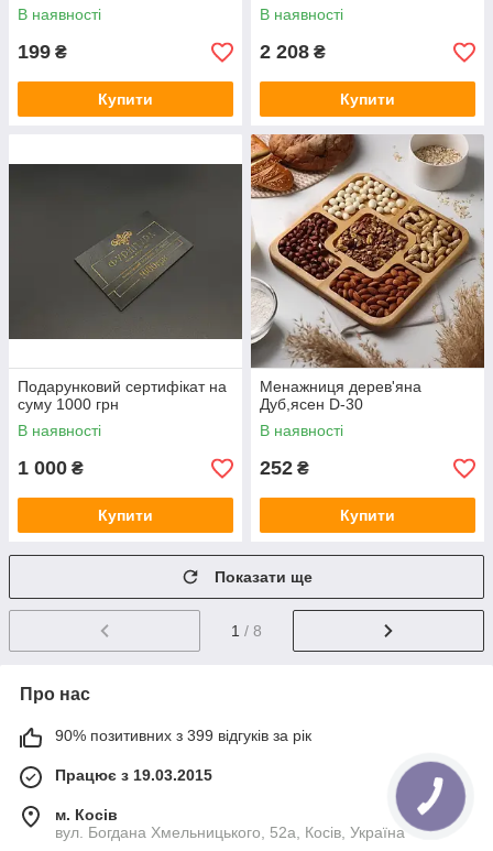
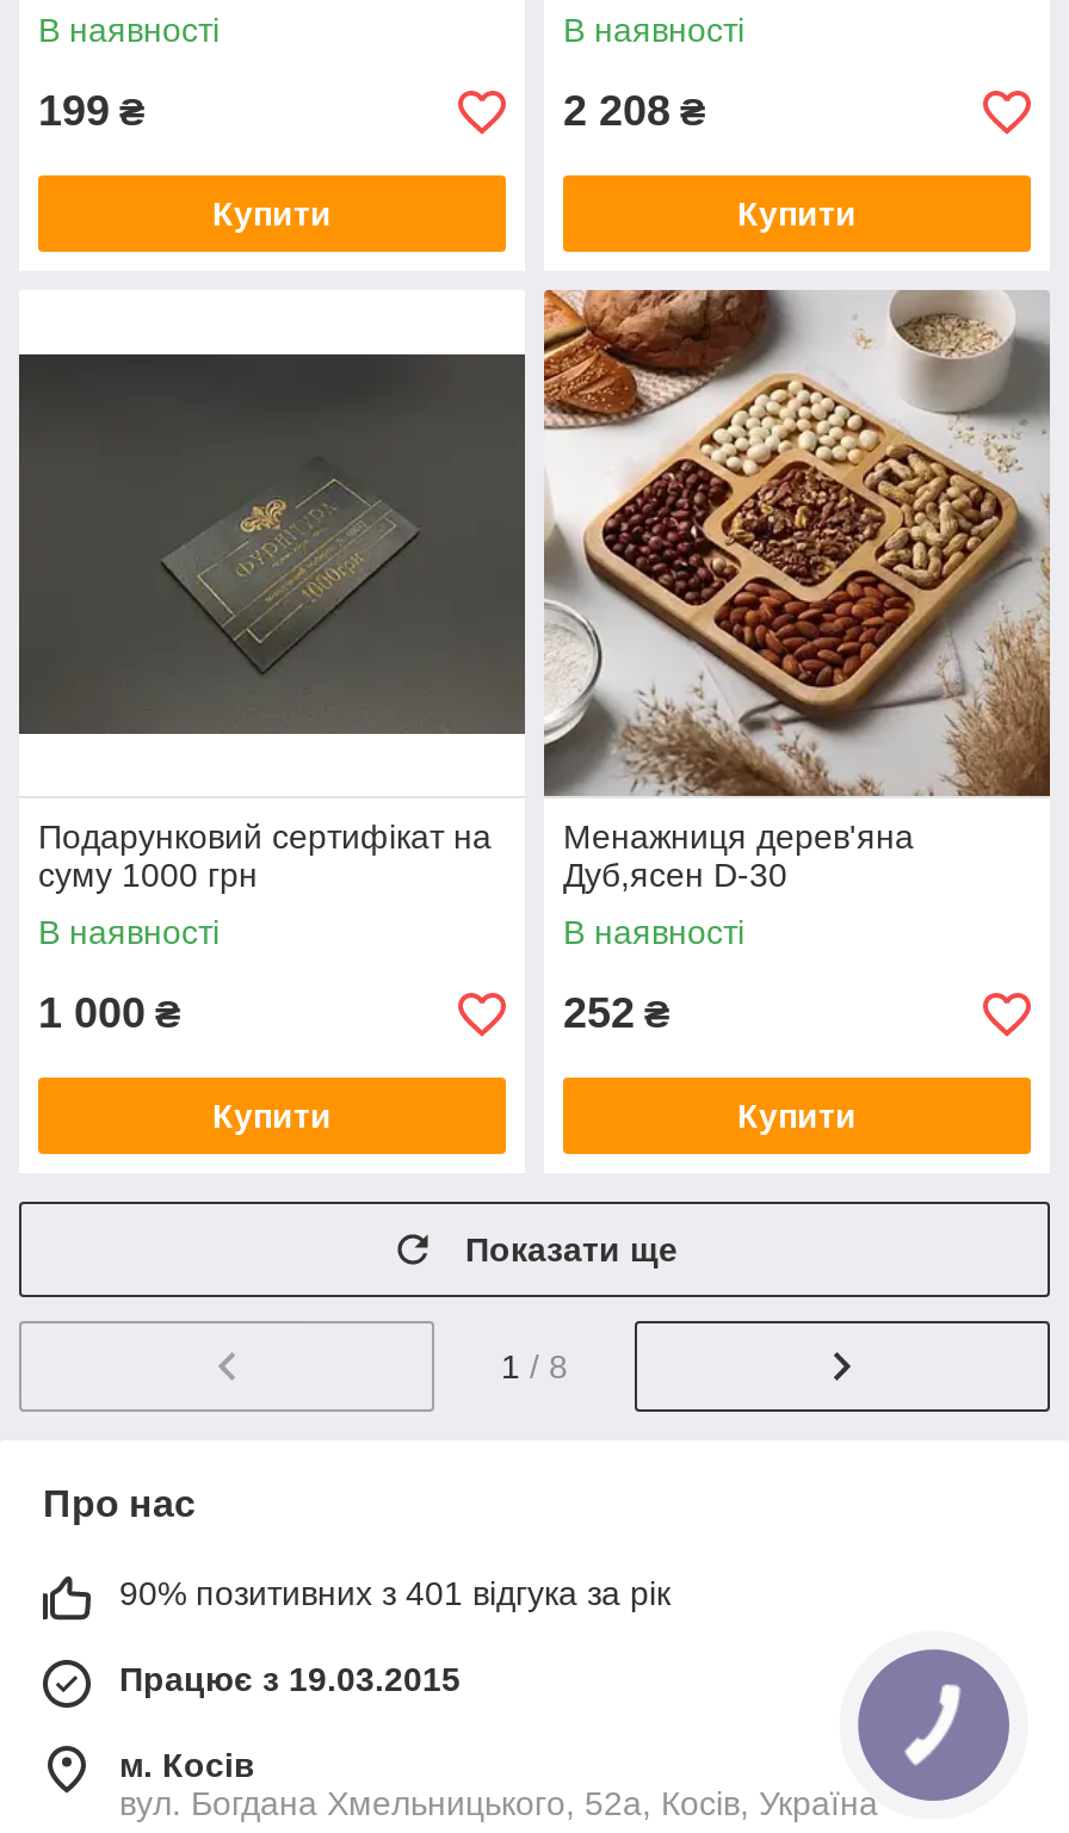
- 90% позитивних з 399 відгуків за рік
+ 90% позитивних з 401 відгука за рік
